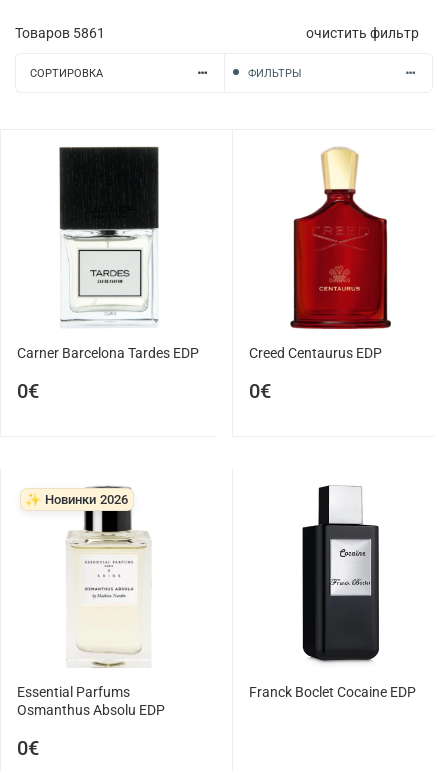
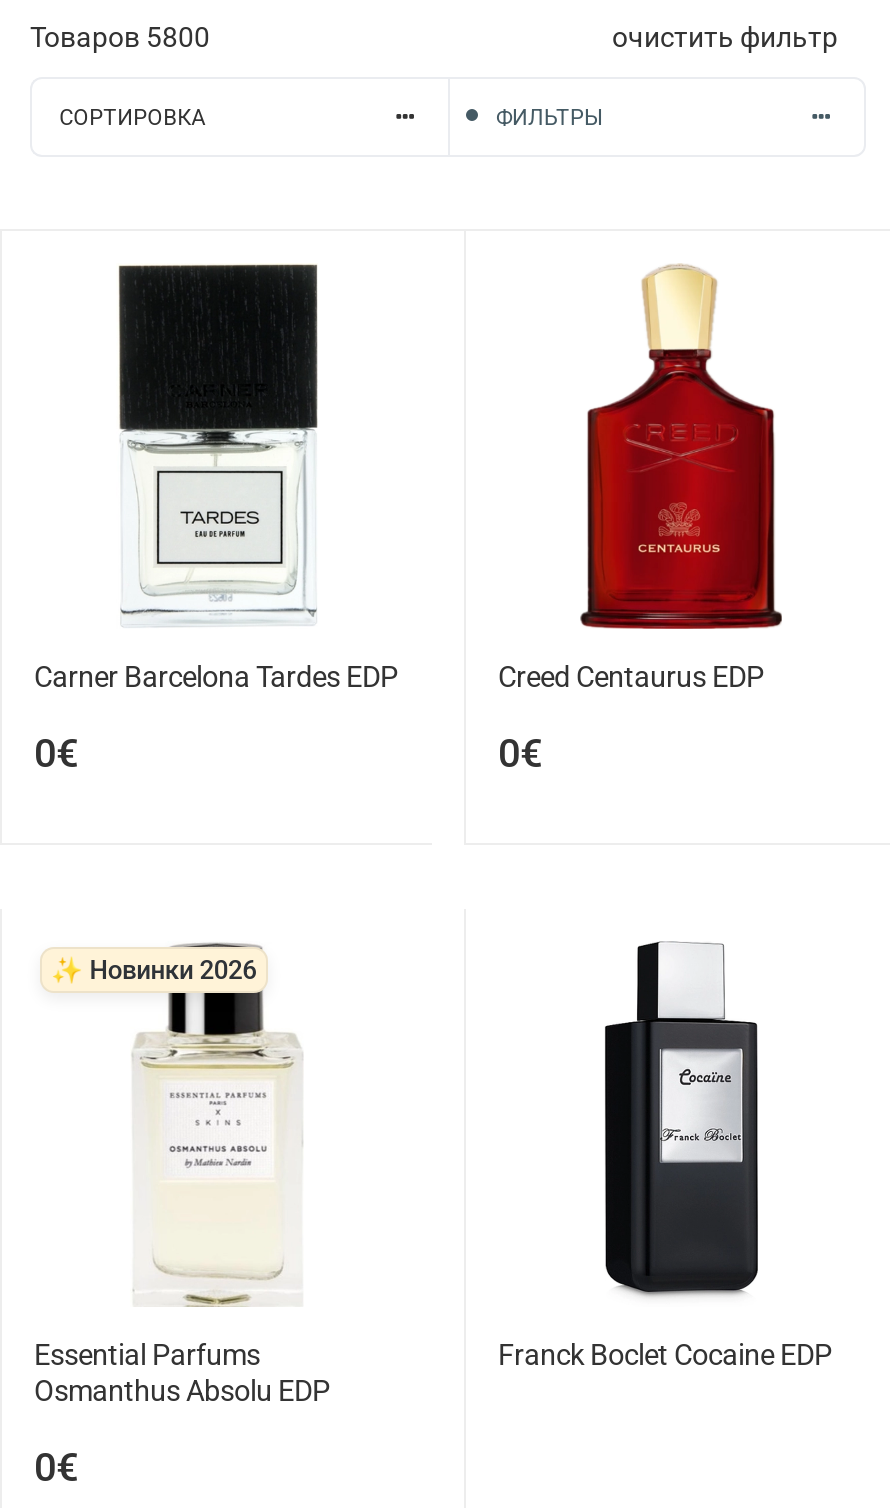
- Товаров 5861
+ Товаров 5800
